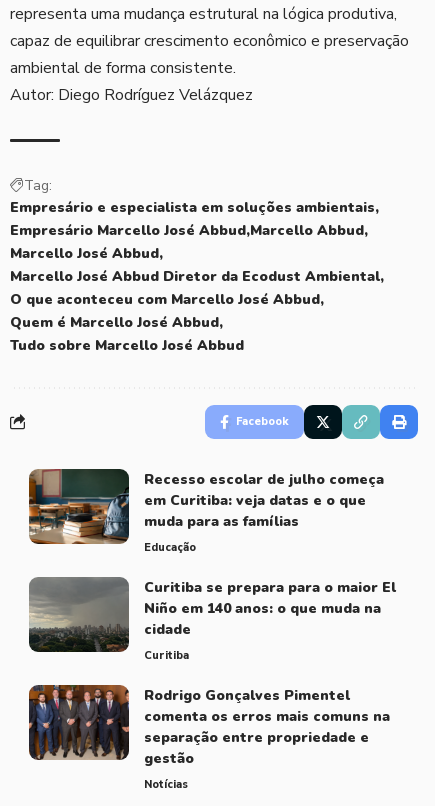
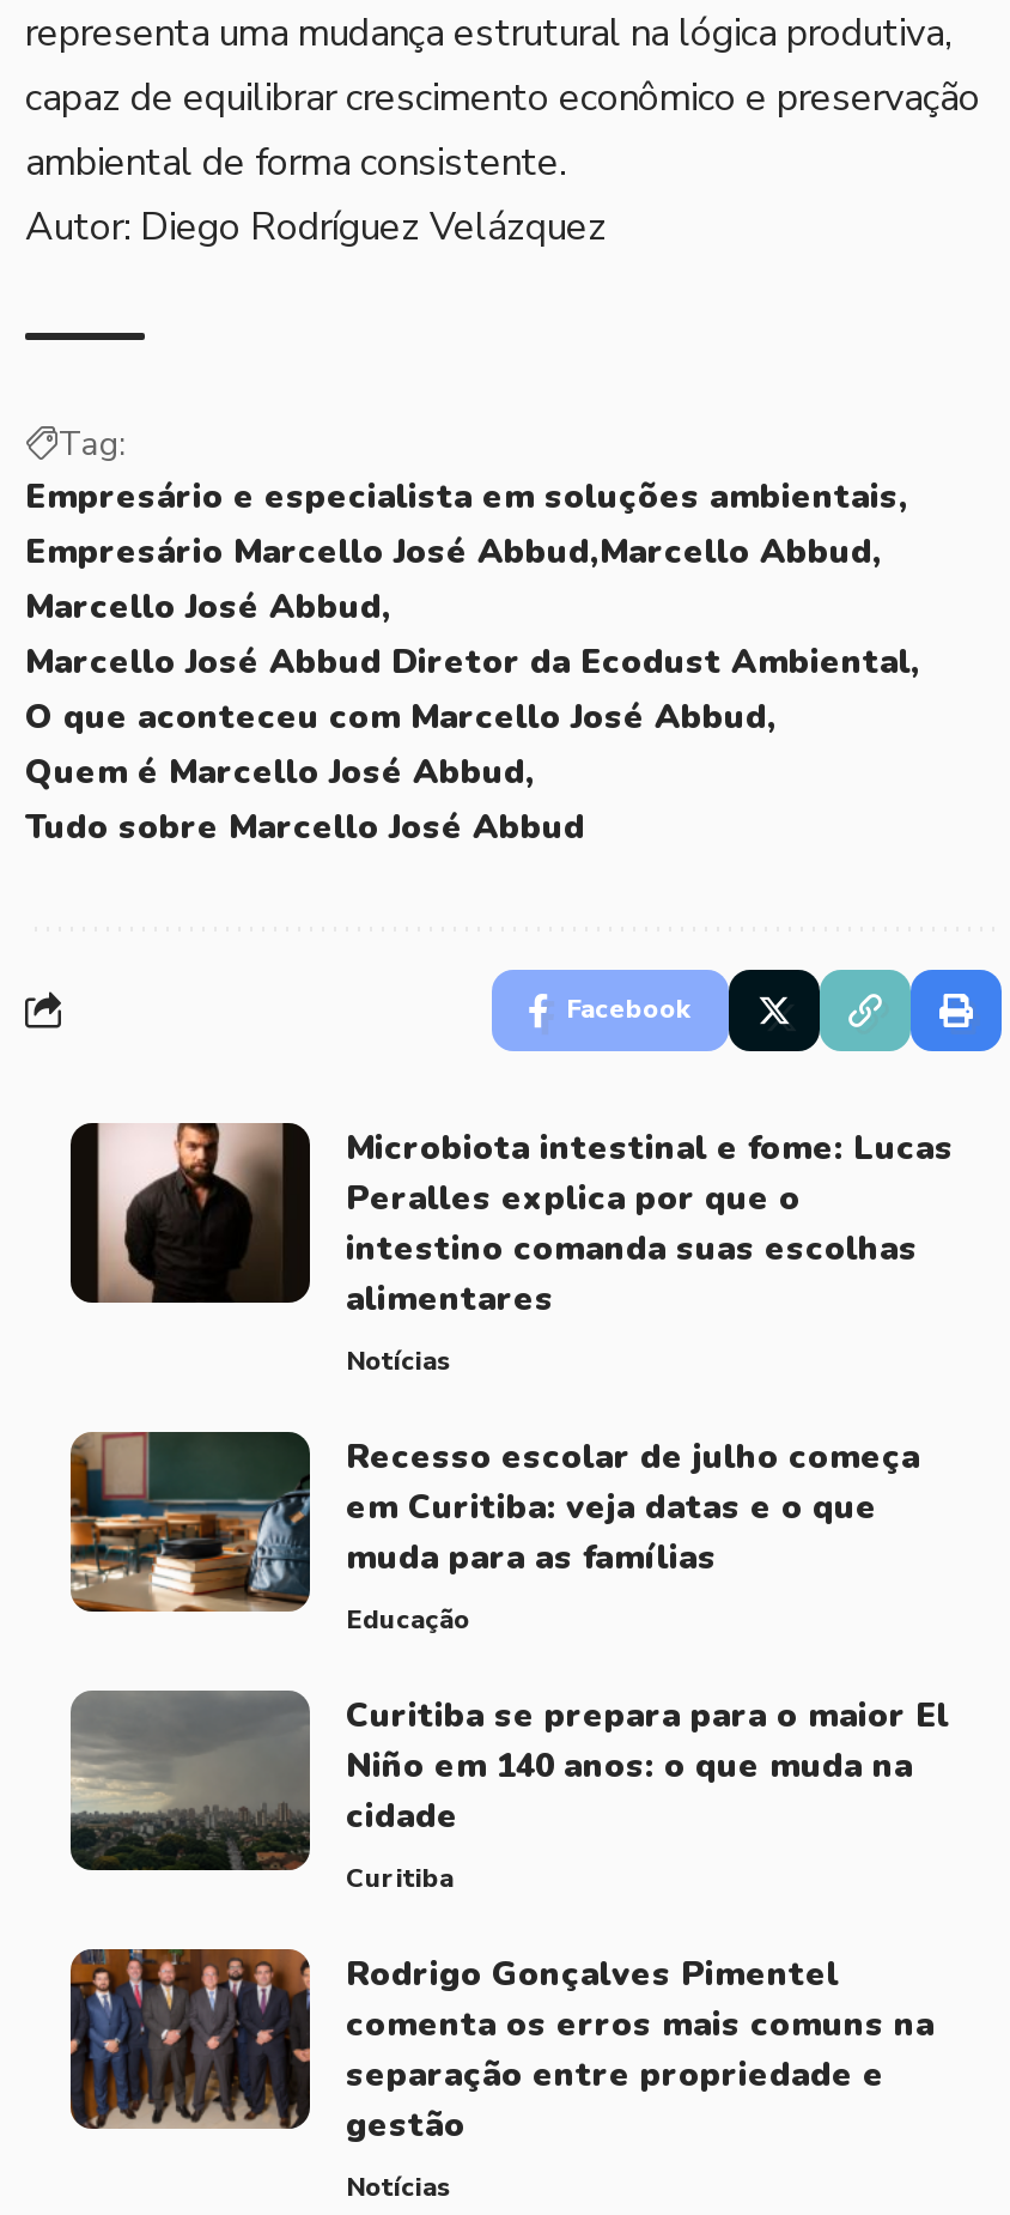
+ [image]
+ Microbiota intestinal e fome: Lucas
+ Peralles explica por que o
+ intestino comanda suas escolhas
+ alimentares
+ Notícias
